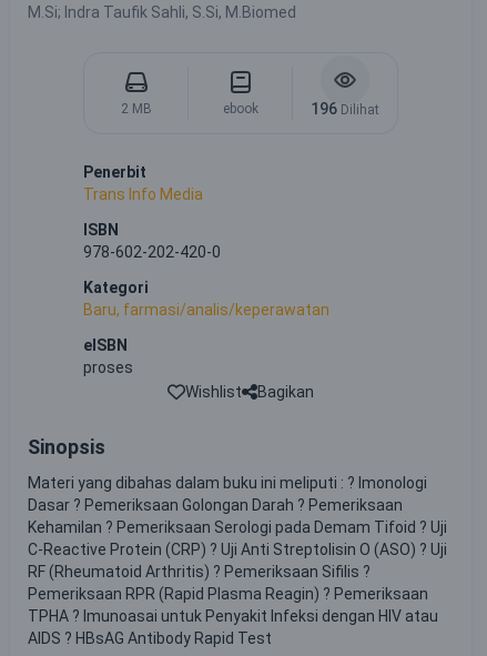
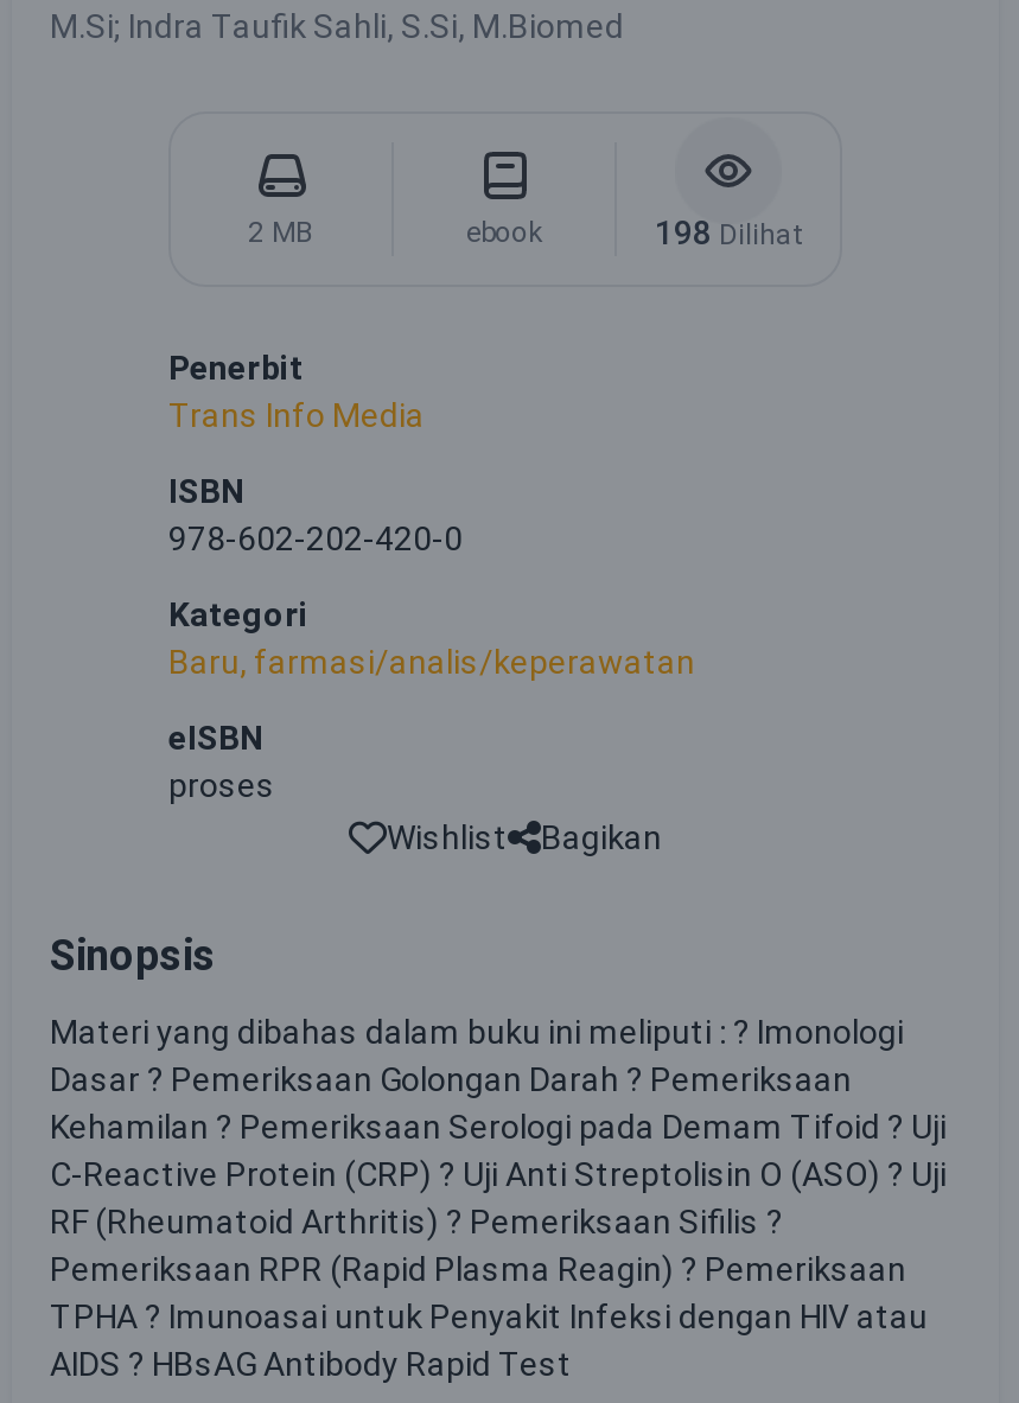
- 196 Dilihat
+ 198 Dilihat
